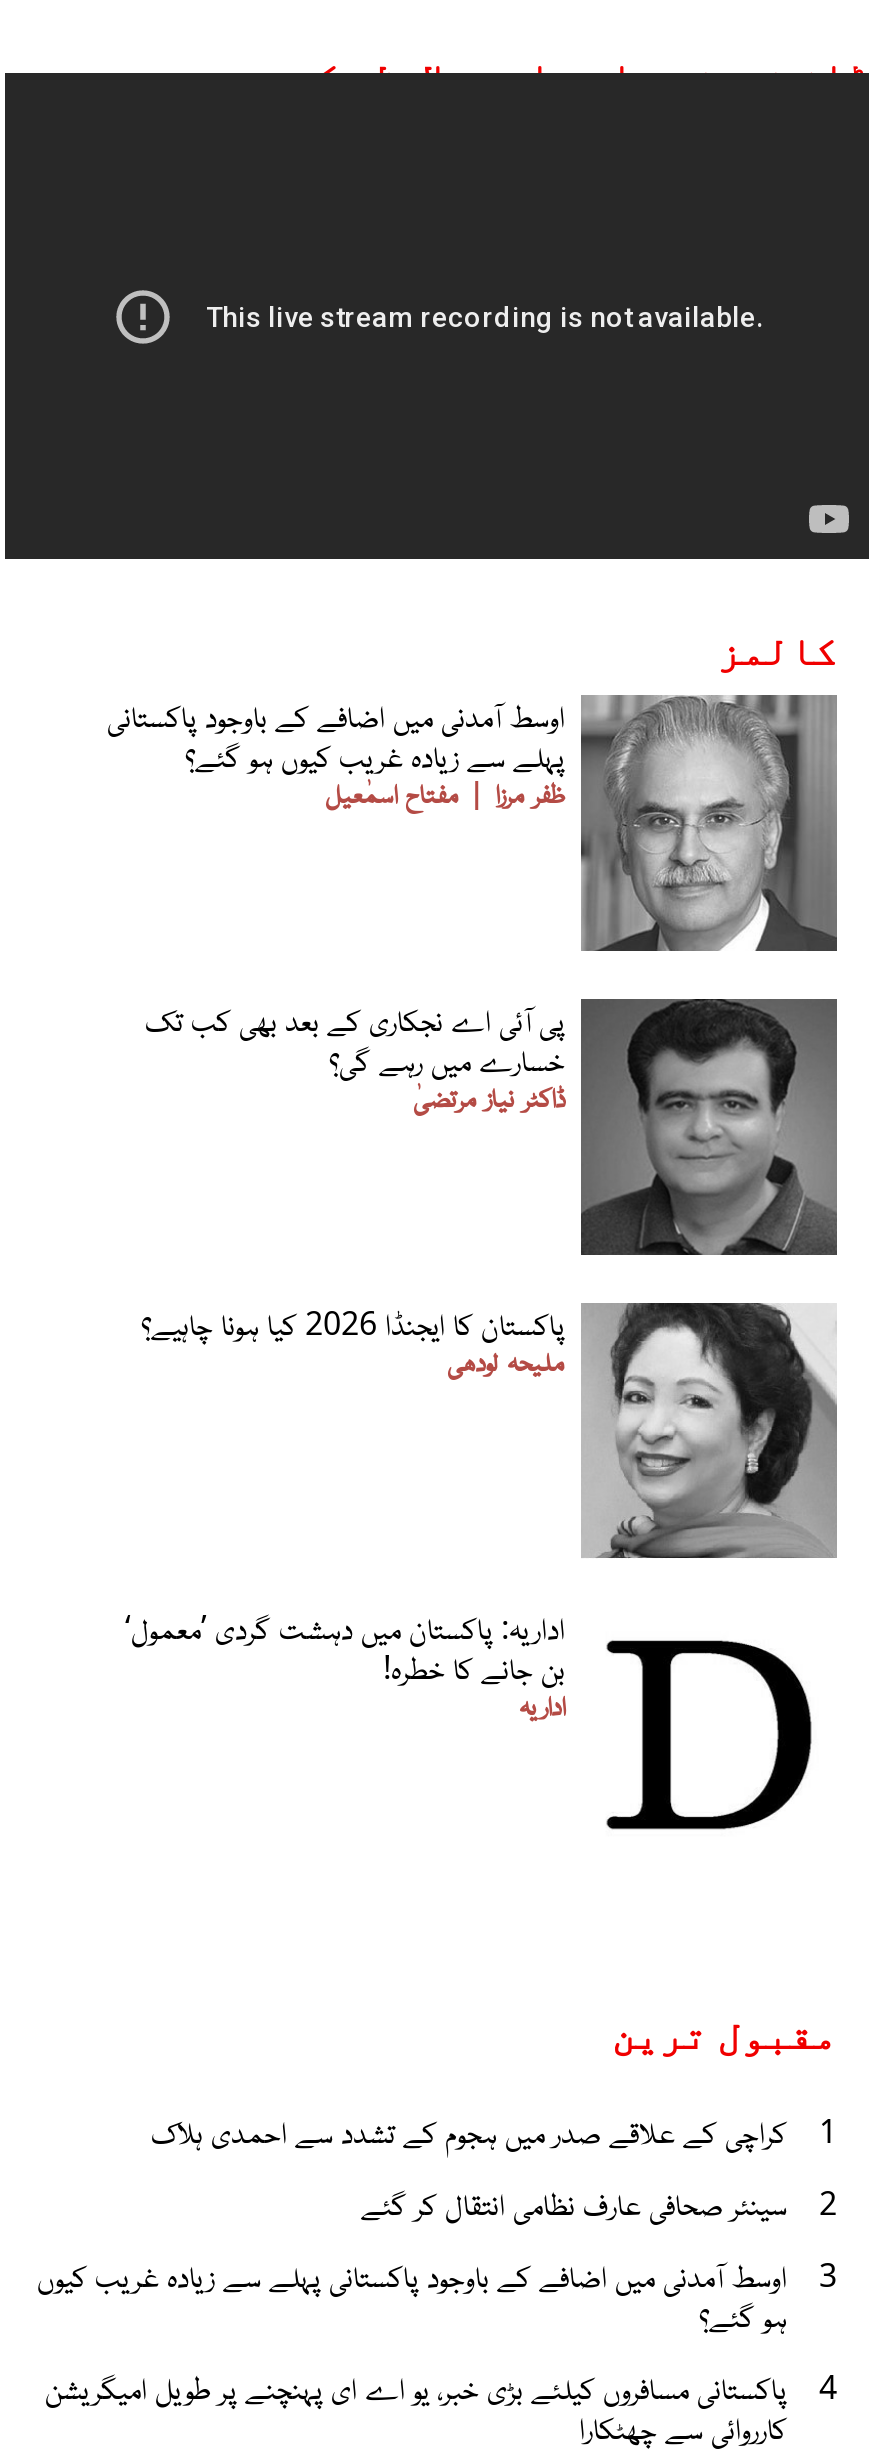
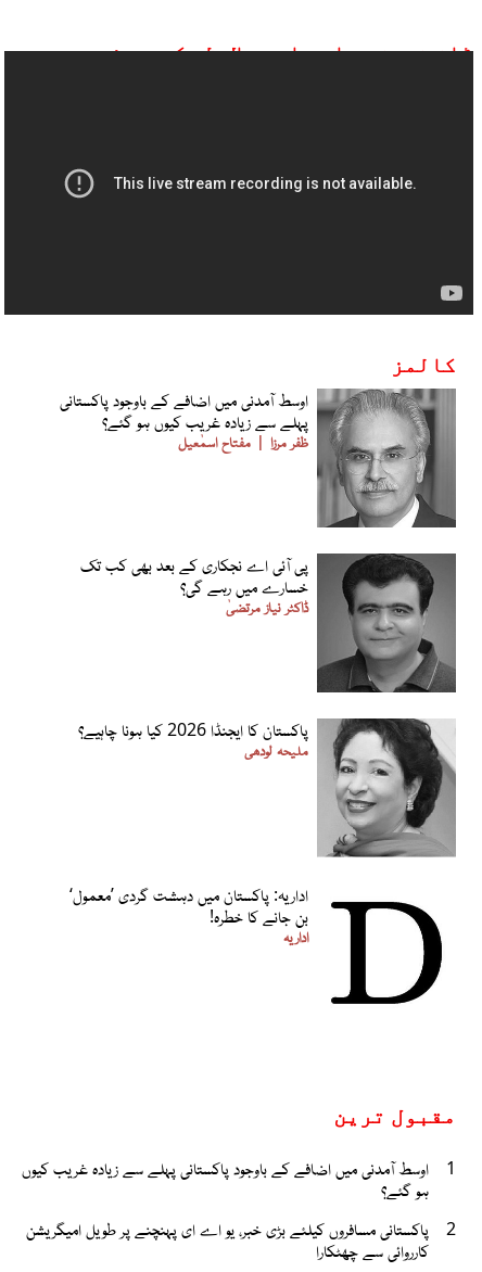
- کراچی کے علاقے صدر میں ہجوم کے تشدد سے احمدی ہلاک
- 2
- سینئر صحافی عارف نظامی انتقال کر گئے
- 3

- 4 پاکستانی مسافروں کیلئے بڑی خبر، یو اے ای پہنچنے پر طویل امیگریشن
+ 2 پاکستانی مسافروں کیلئے بڑی خبر، یو اے ای پہنچنے پر طویل امیگریشن
